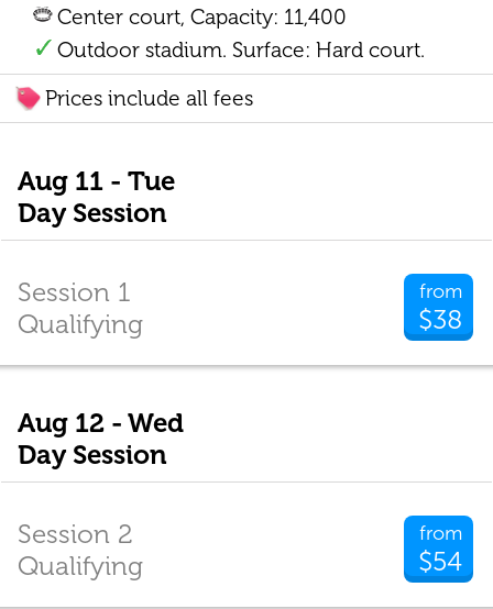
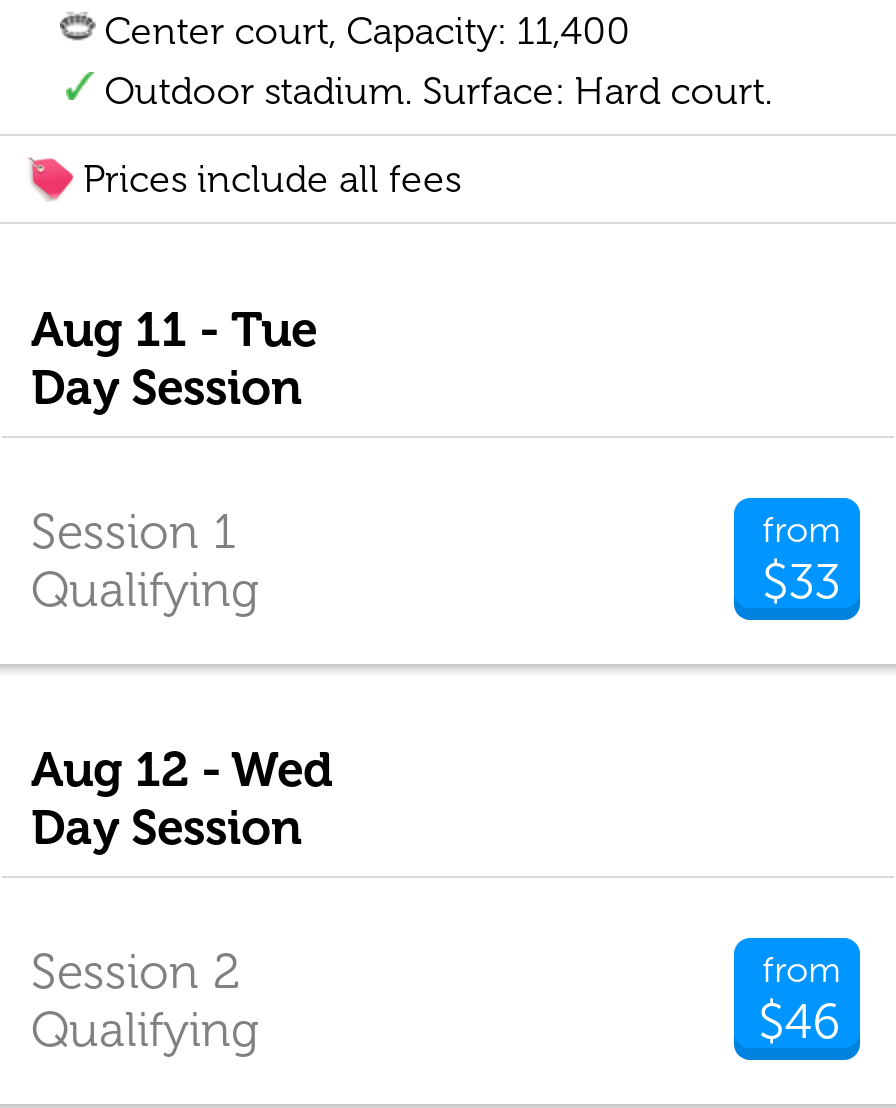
- $38
+ $33

- $54
+ $46
